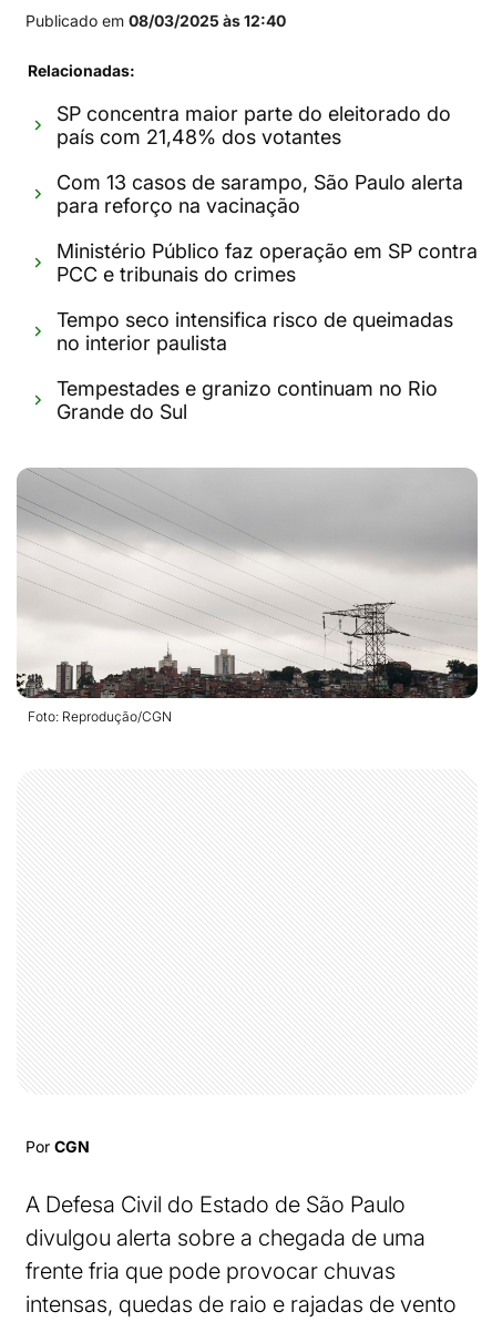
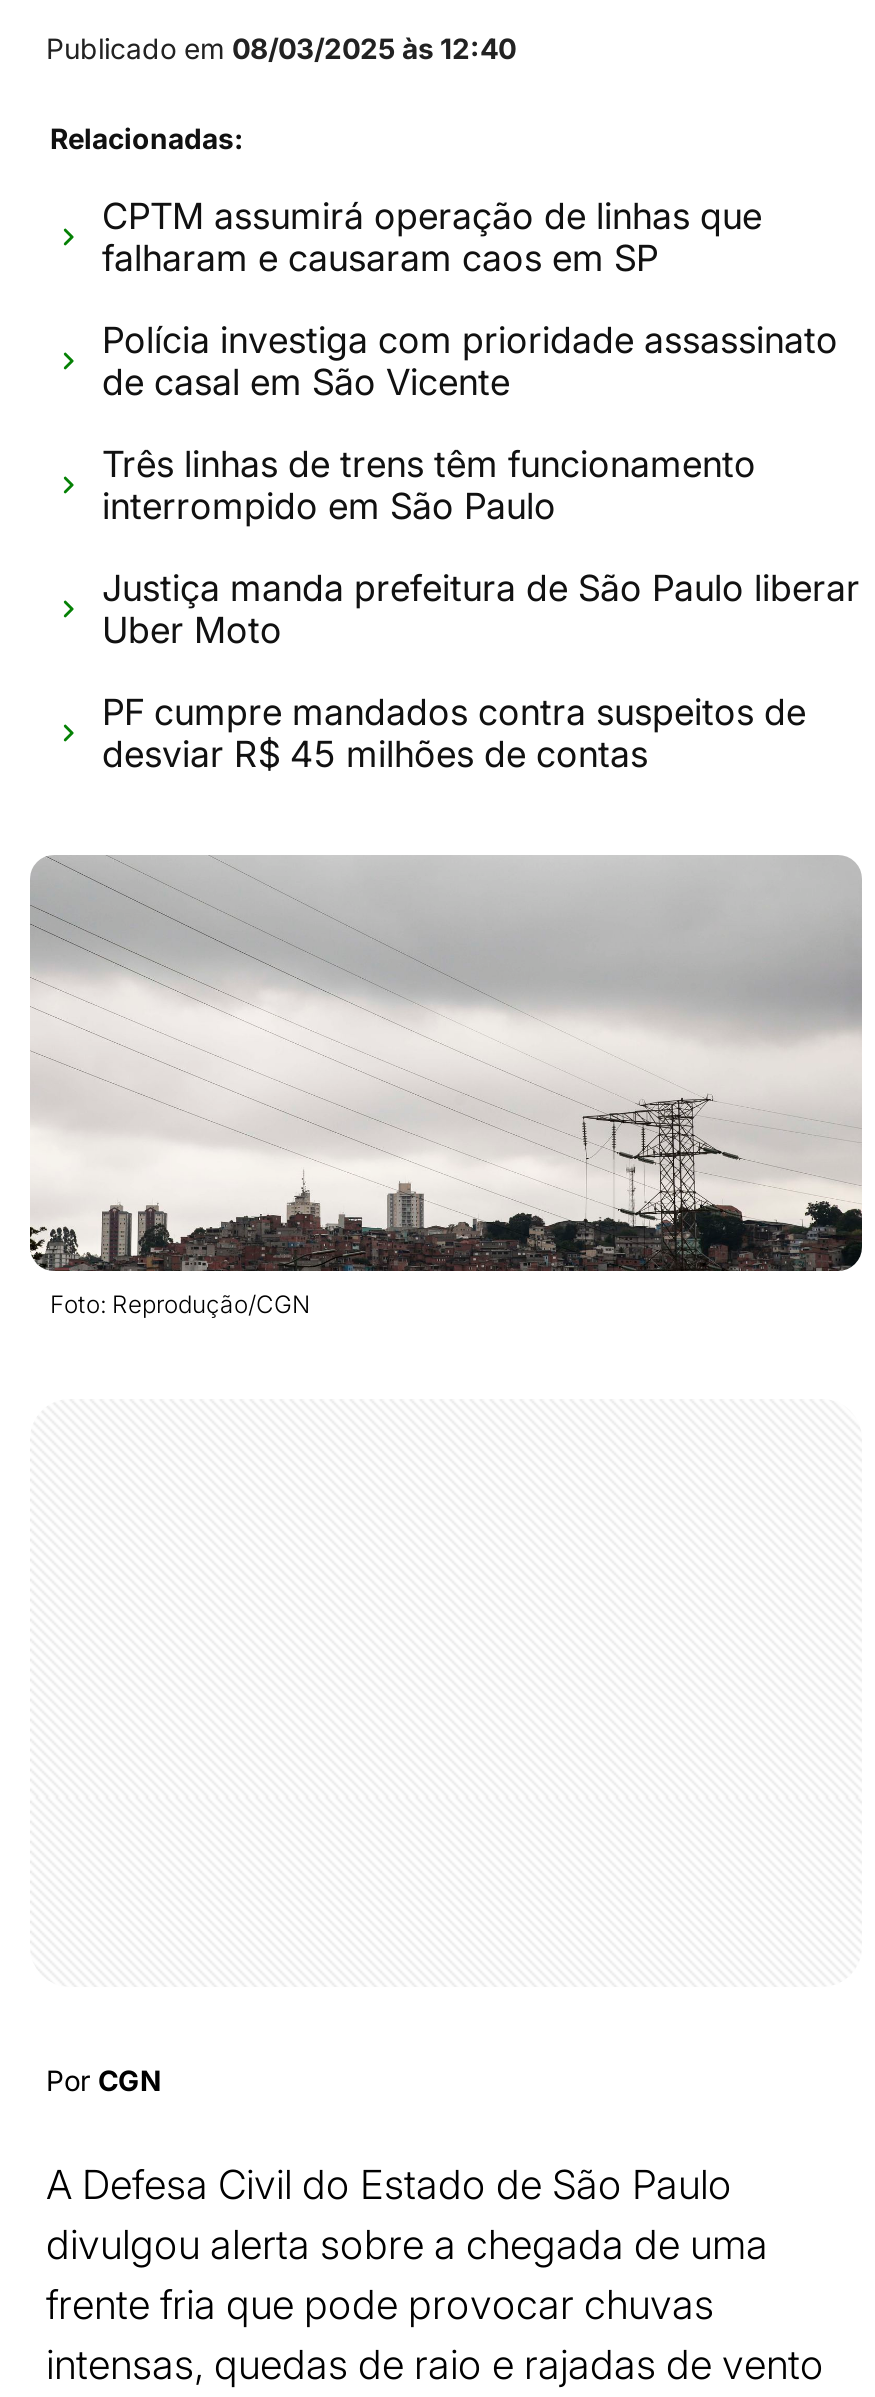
- SP concentra maior parte do eleitorado do
- país com 21,48% dos votantes
+ CPTM assumirá operação de linhas que
+ falharam e causaram caos em SP

- Com 13 casos de sarampo, São Paulo alerta
- para reforço na vacinação
+ Polícia investiga com prioridade assassinato
+ de casal em São Vicente

- Ministério Público faz operação em SP contra
- PCC e tribunais do crimes
+ Três linhas de trens têm funcionamento
+ interrompido em São Paulo

- Tempo seco intensifica risco de queimadas
- no interior paulista
+ Justiça manda prefeitura de São Paulo liberar
+ Uber Moto

- Tempestades e granizo continuam no Rio
- Grande do Sul
+ PF cumpre mandados contra suspeitos de
+ desviar R$ 45 milhões de contas
